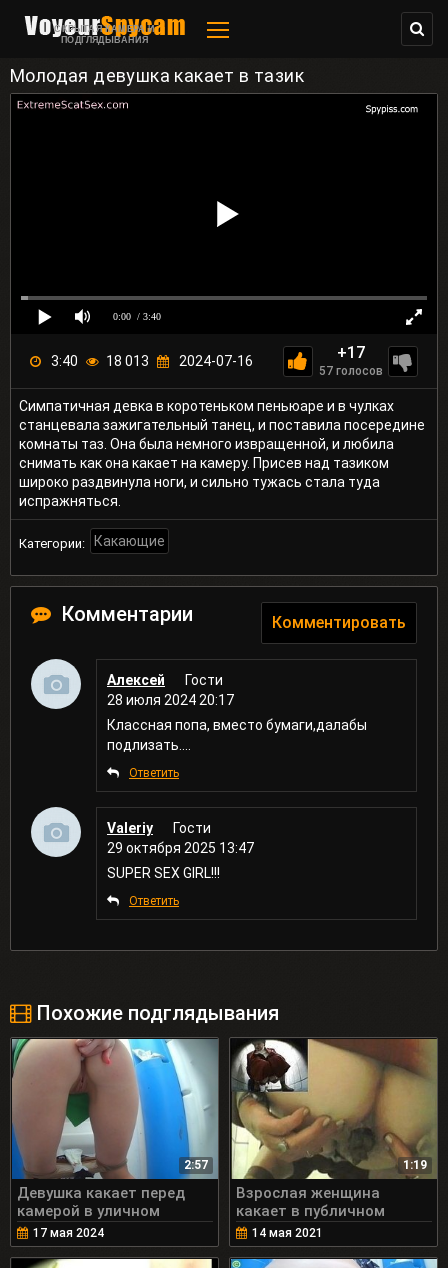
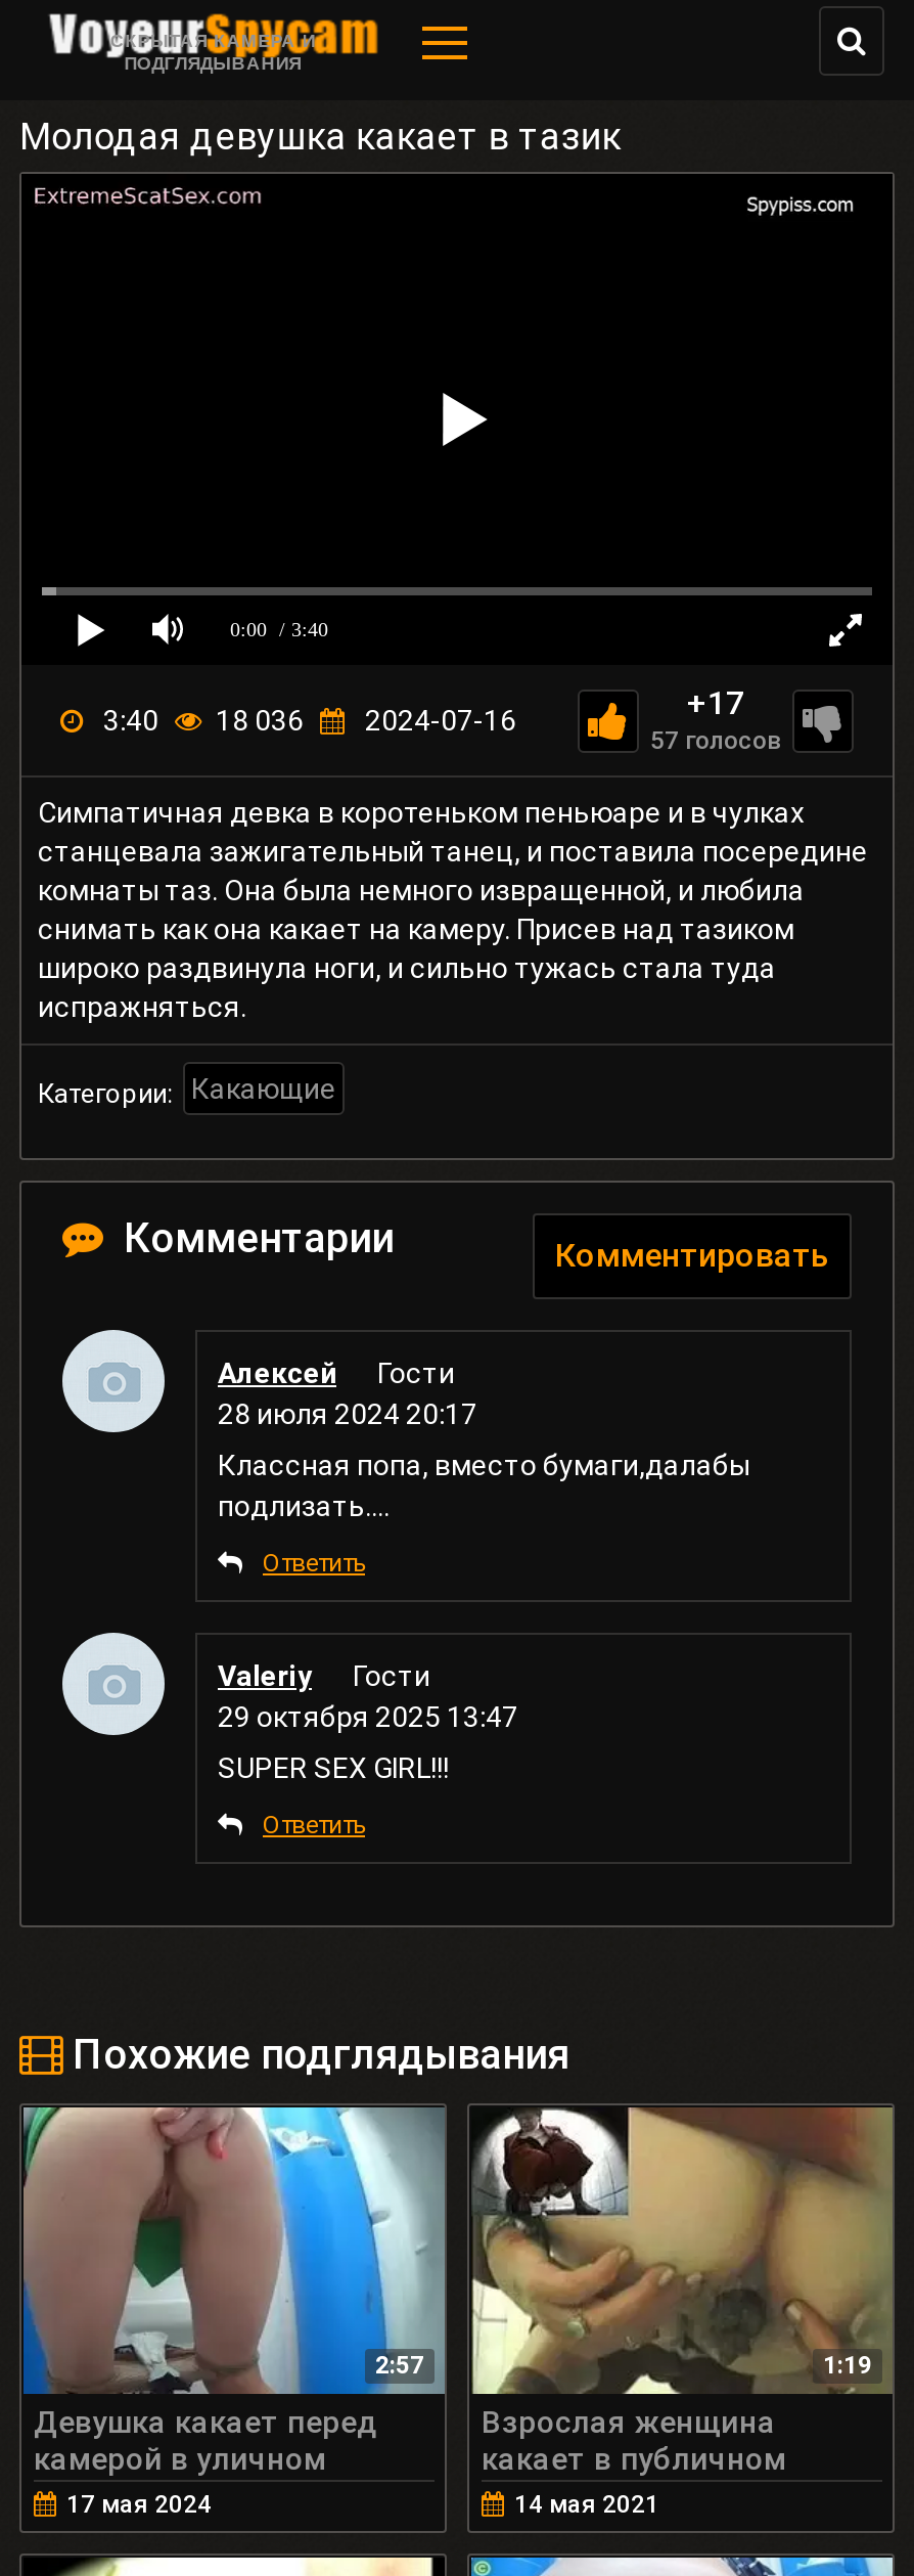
- 3:40 18 013 2024-07-16
+ 3:40 18 036 2024-07-16
